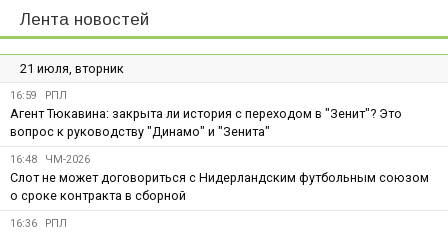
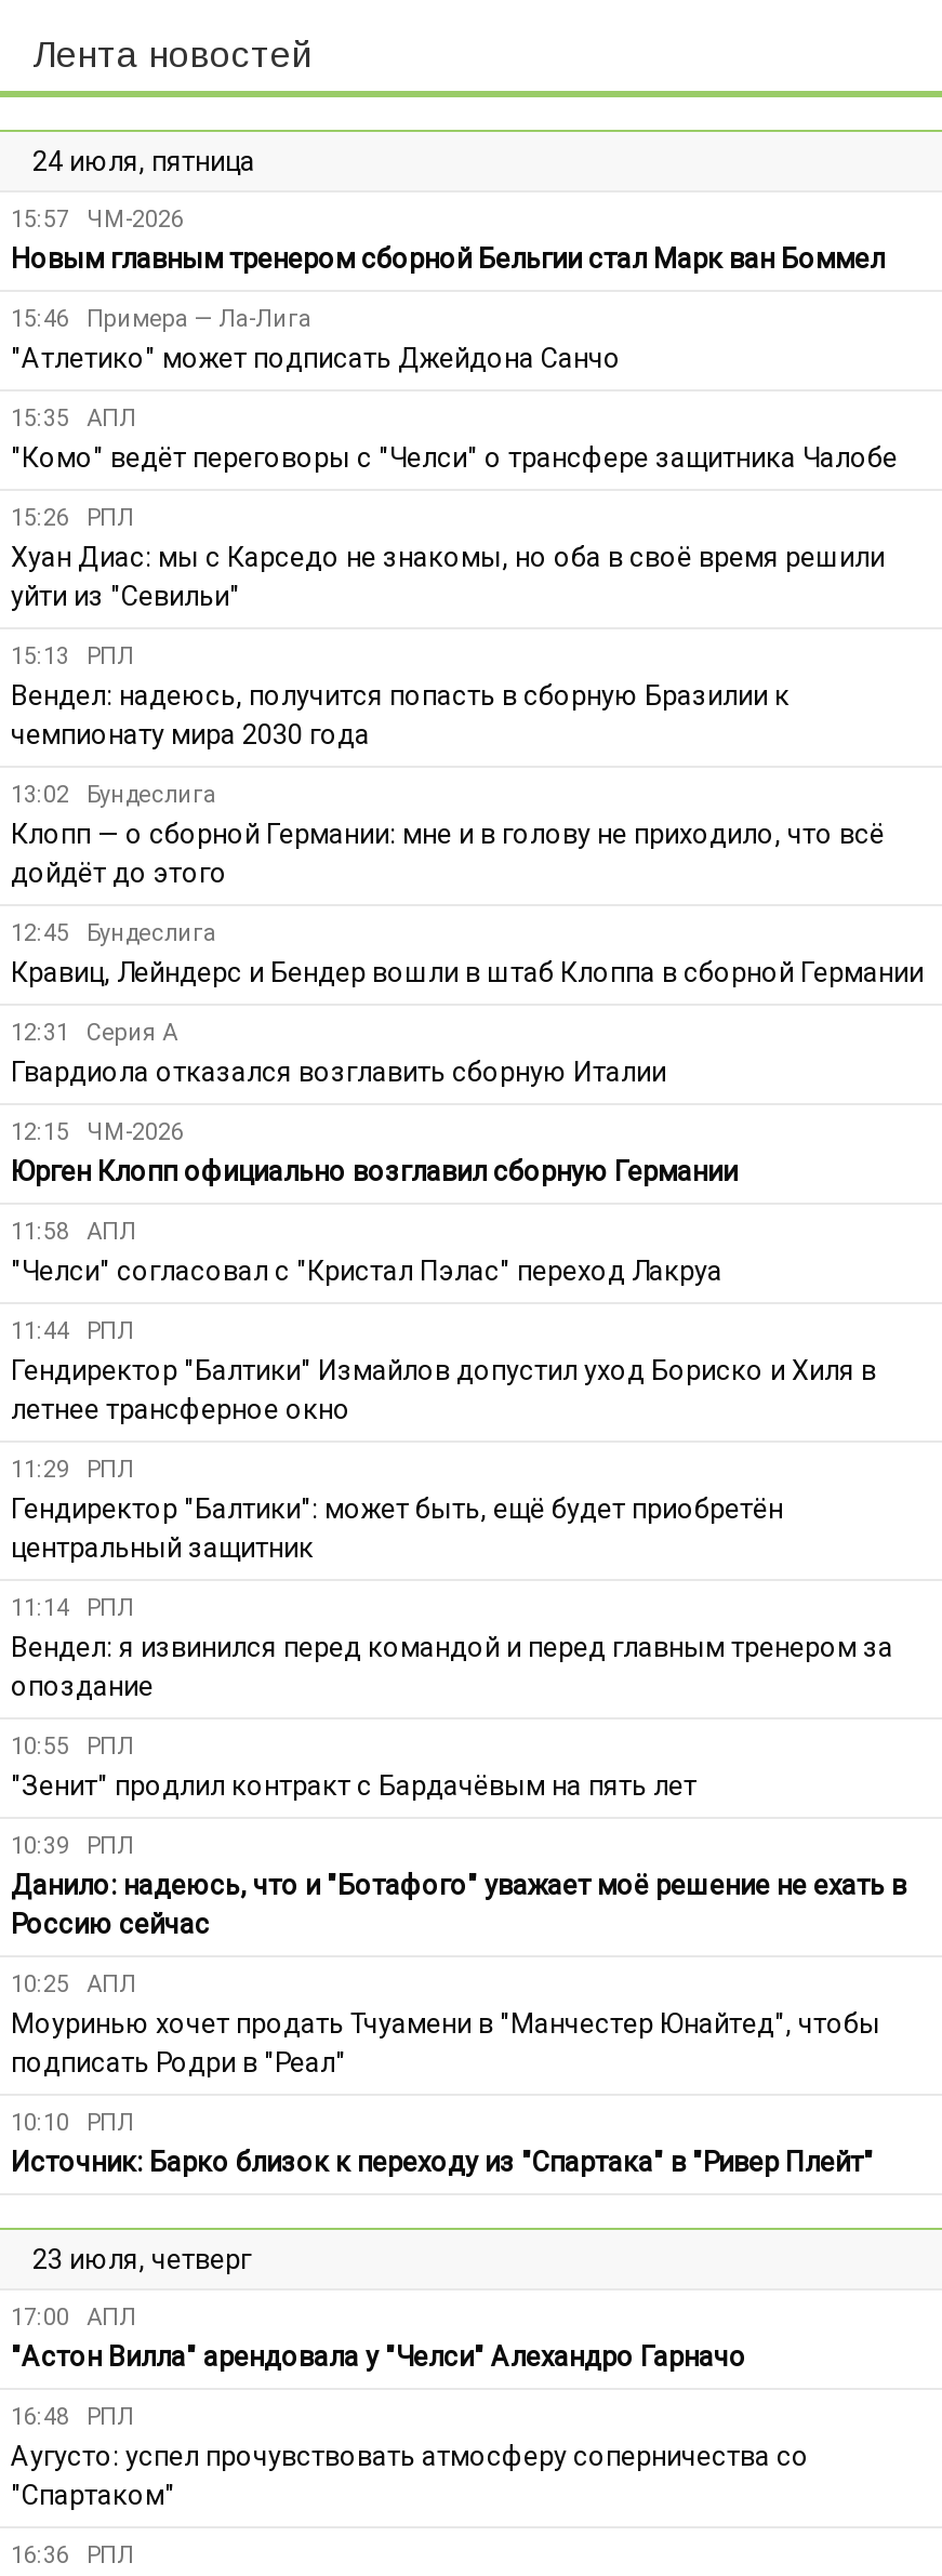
- 21 июля, вторник
- 16:59 РПЛ
- Агент Тюкавина: закрыта ли история с переходом в "Зенит"? Это
- вопрос к руководству "Динамо" и "Зенита"
- 16:48 ЧМ-2026
- Слот не может договориться с Нидерландским футбольным союзом
- о сроке контракта в сборной
+ 24 июля, пятница
+ 15:57 ЧМ-2026
+ Новым главным тренером сборной Бельгии стал Марк ван Боммел
+ 15:46 Примера — Ла-Лига
+ "Атлетико" может подписать Джейдона Санчо
+ 15:35 АПЛ
+ "Комо" ведёт переговоры с "Челси" о трансфере защитника Чалобе
+ 15:26 РПЛ
+ Хуан Диас: мы с Карседо не знакомы, но оба в своё время решили
+ уйти из "Севильи"
+ 15:13 РПЛ
+ Вендел: надеюсь, получится попасть в сборную Бразилии к
+ чемпионату мира 2030 года
+ 13:02 Бундеслига
+ Клопп — о сборной Германии: мне и в голову не приходило, что всё
+ дойдёт до этого
+ 12:45 Бундеслига
+ Кравиц, Лейндерс и Бендер вошли в штаб Клоппа в сборной Германии
+ 12:31 Серия А
+ Гвардиола отказался возглавить сборную Италии
+ 12:15 ЧМ-2026
+ Юрген Клопп официально возглавил сборную Германии
+ 11:58 АПЛ
+ "Челси" согласовал с "Кристал Пэлас" переход Лакруа
+ 11:44 РПЛ
+ Гендиректор "Балтики" Измайлов допустил уход Бориско и Хиля в
+ летнее трансферное окно
+ 11:29 РПЛ
+ Гендиректор "Балтики": может быть, ещё будет приобретён
+ центральный защитник
+ 11:14 РПЛ
+ Вендел: я извинился перед командой и перед главным тренером за
+ опоздание
+ 10:55 РПЛ
+ "Зенит" продлил контракт с Бардачёвым на пять лет
+ 10:39 РПЛ
+ Данило: надеюсь, что и "Ботафого" уважает моё решение не ехать в
+ Россию сейчас
+ 10:25 АПЛ
+ Моуринью хочет продать Тчуамени в "Манчестер Юнайтед", чтобы
+ подписать Родри в "Реал"
+ 10:10 РПЛ
+ Источник: Барко близок к переходу из "Спартака" в "Ривер Плейт"
+ 23 июля, четверг
+ 17:00 АПЛ
+ "Астон Вилла" арендовала у "Челси" Алехандро Гарначо
+ 16:48 РПЛ
+ Аугусто: успел прочувствовать атмосферу соперничества со
+ "Спартаком"
